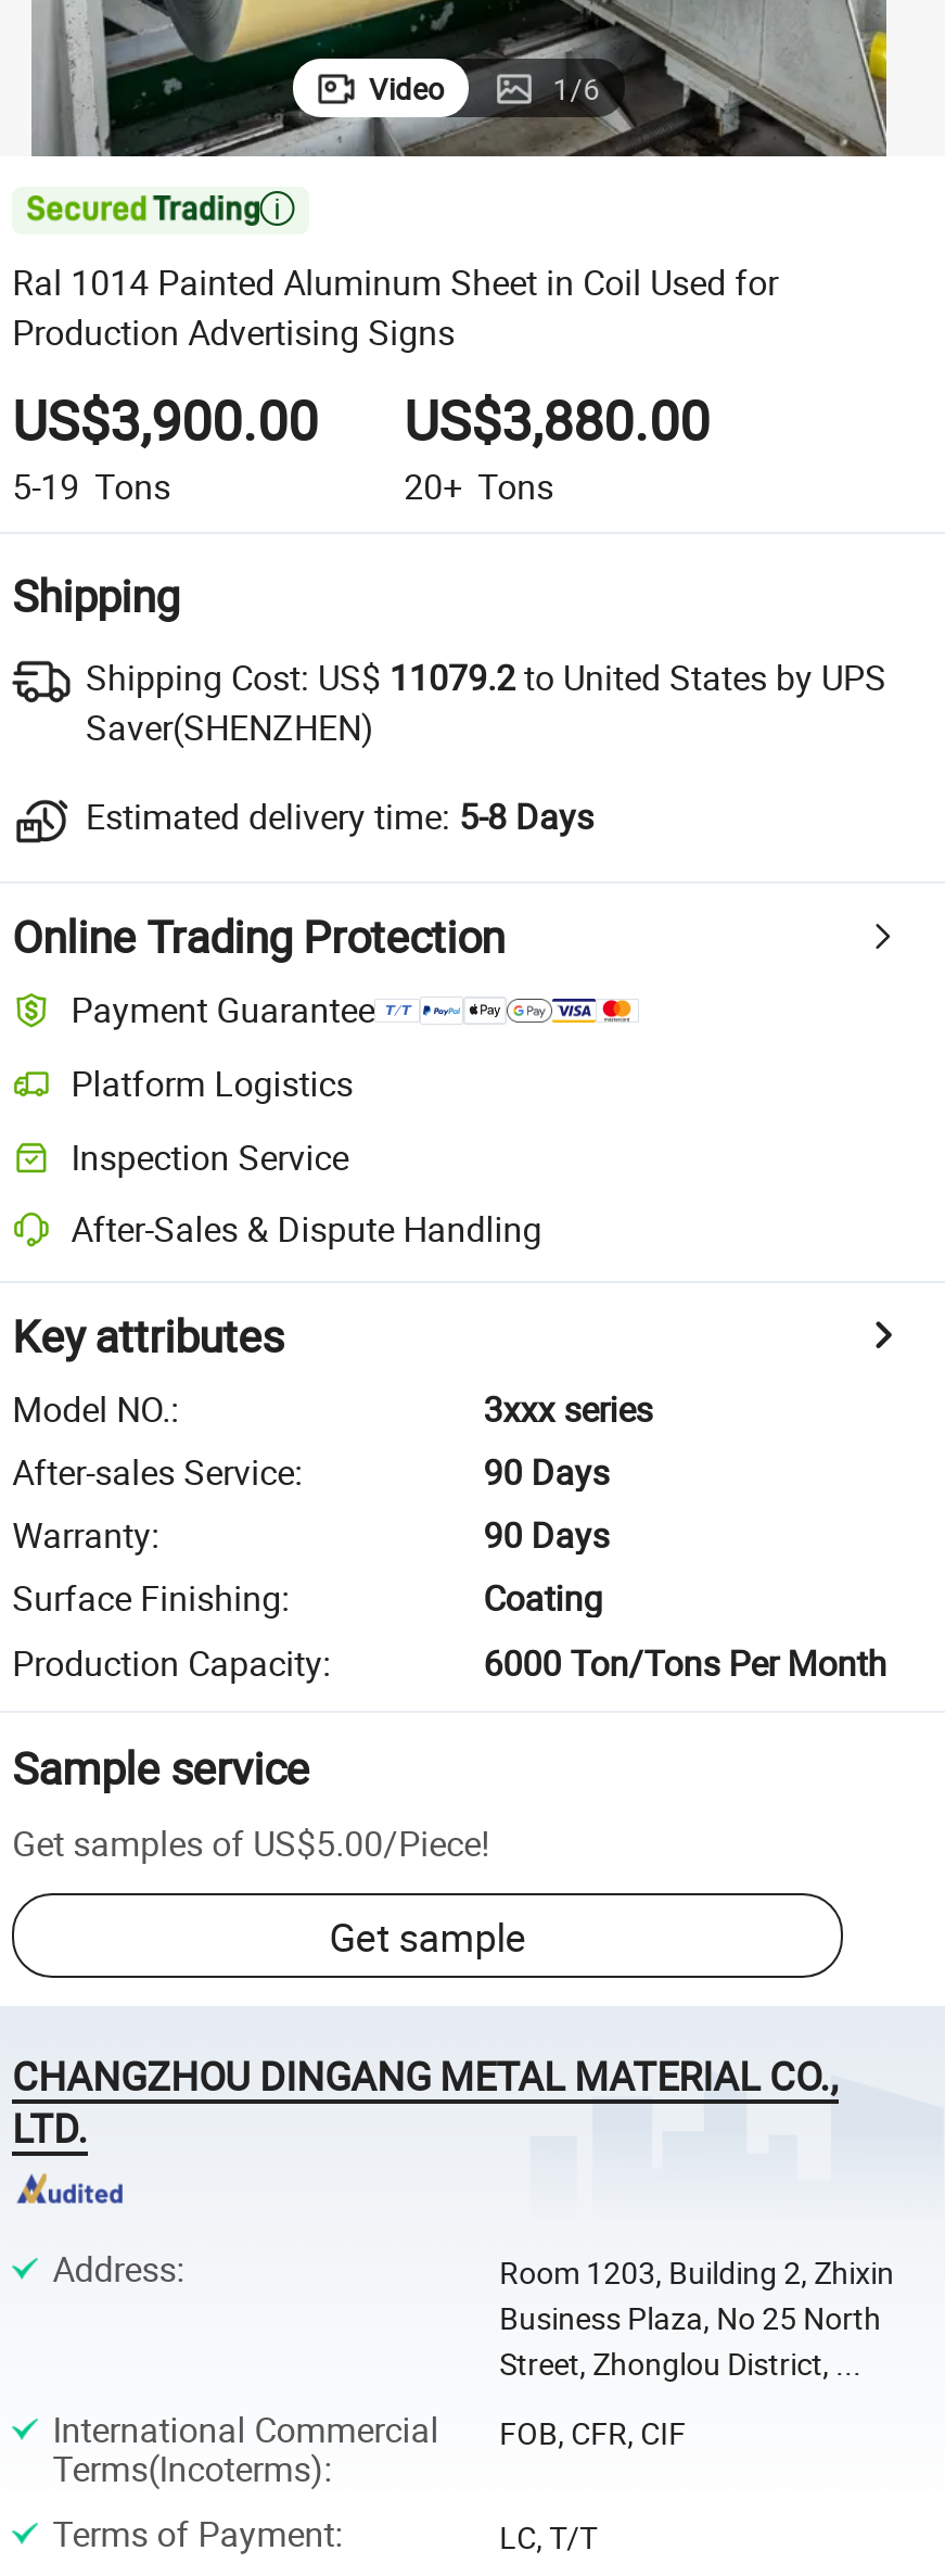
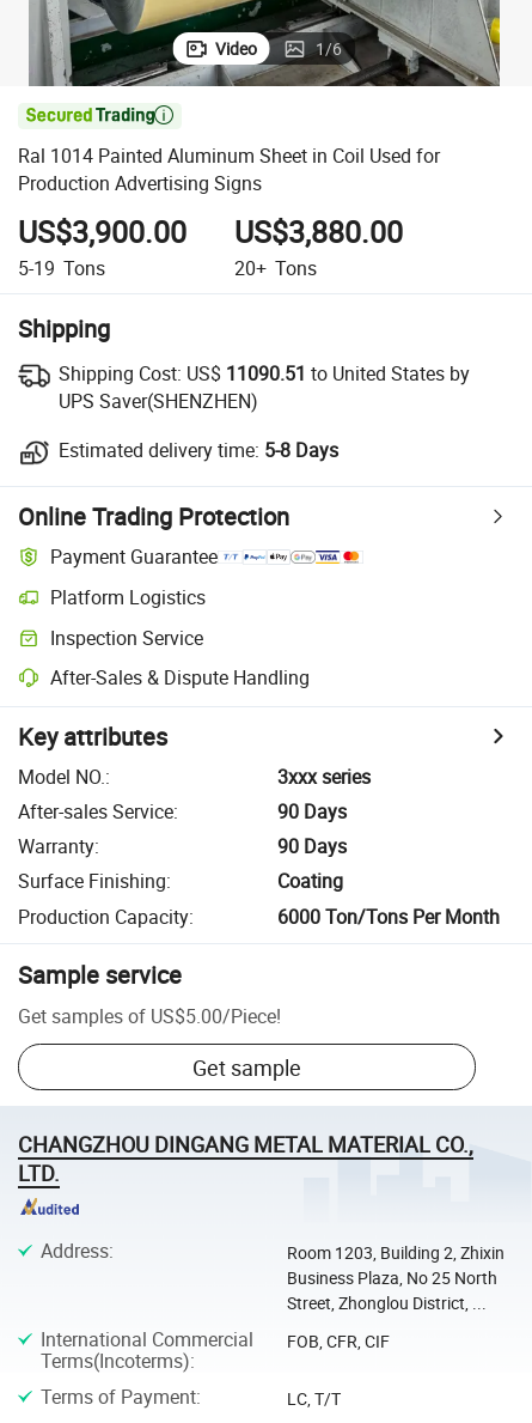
- Shipping Cost: US$11079.2 to United States by UPS
- Saver(SHENZHEN)
+ Shipping Cost: US$11090.51 to United States by
+ UPS Saver(SHENZHEN)
